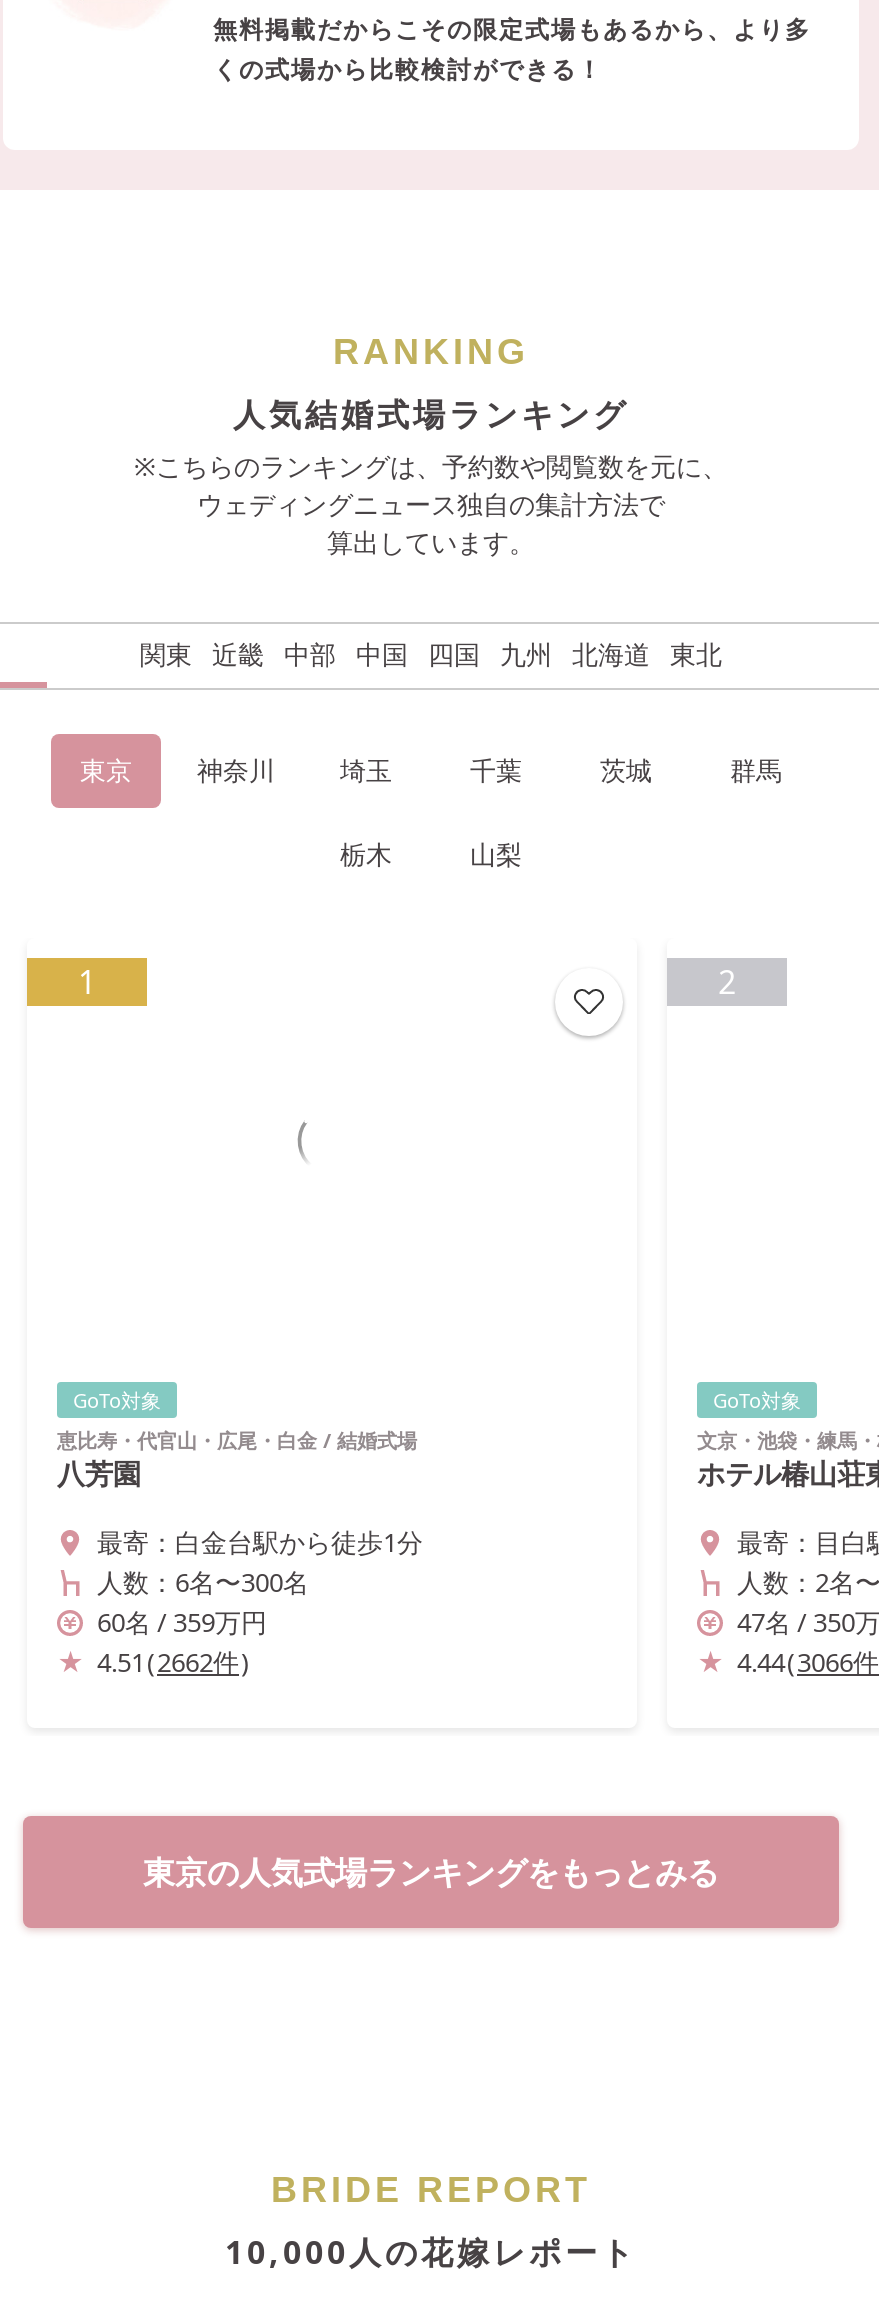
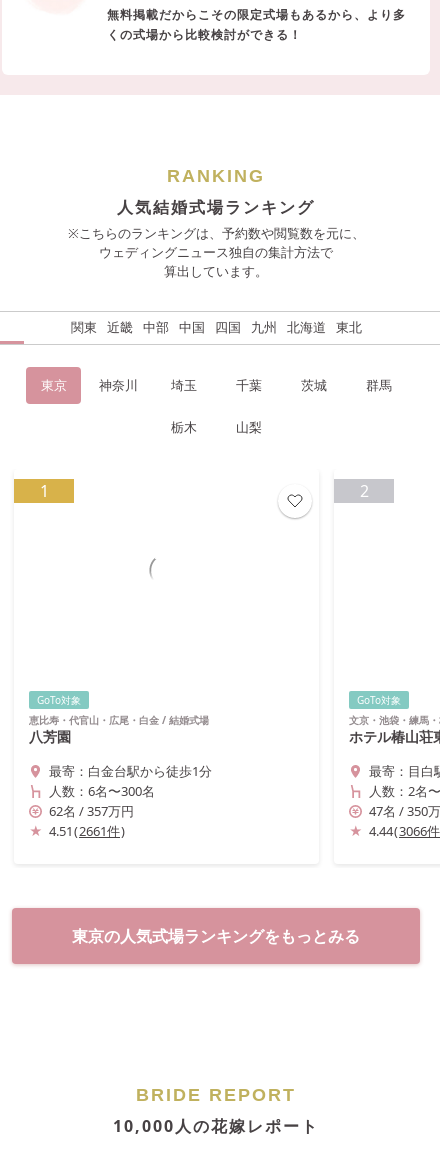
- 60名/ 359万円
+ 62名/ 357万円

- 4.51 (2662件)
+ 4.51 (2661件)
